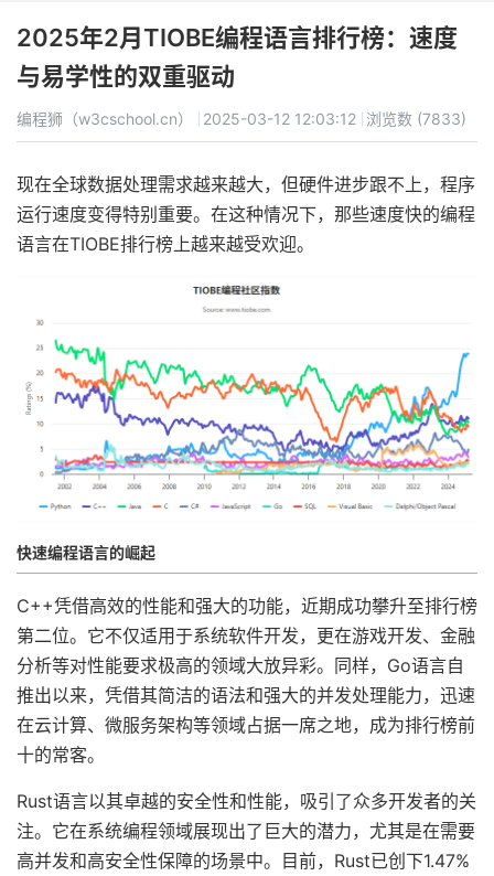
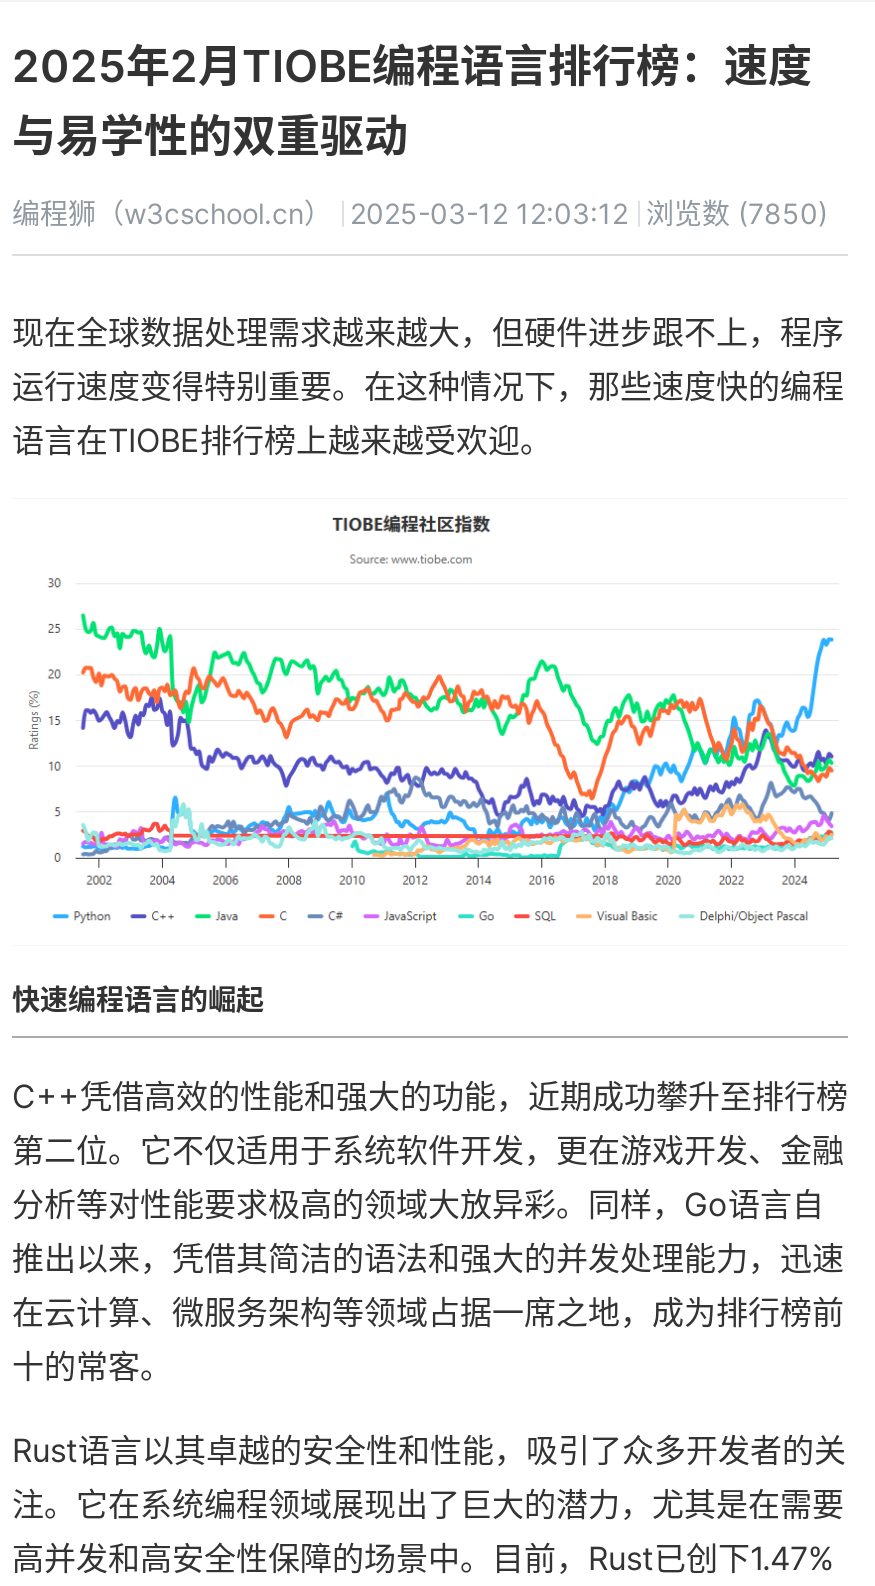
- 编程狮（w3cschool.cn） 2025-03-12 12:03:12 浏览数 (7833)
+ 编程狮（w3cschool.cn） 2025-03-12 12:03:12 浏览数 (7850)
